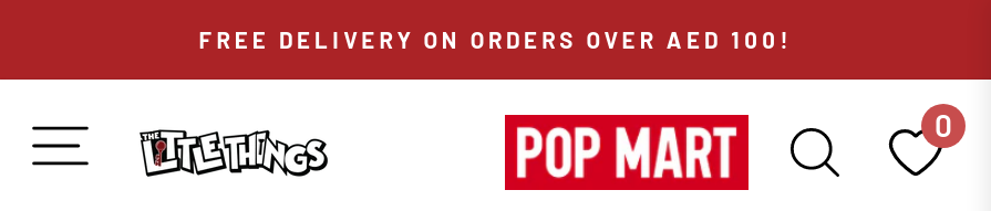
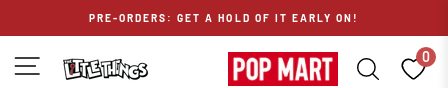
- FREE DELIVERY ON ORDERS OVER AED 100!
+ PRE-ORDERS: GET A HOLD OF IT EARLY ON!
